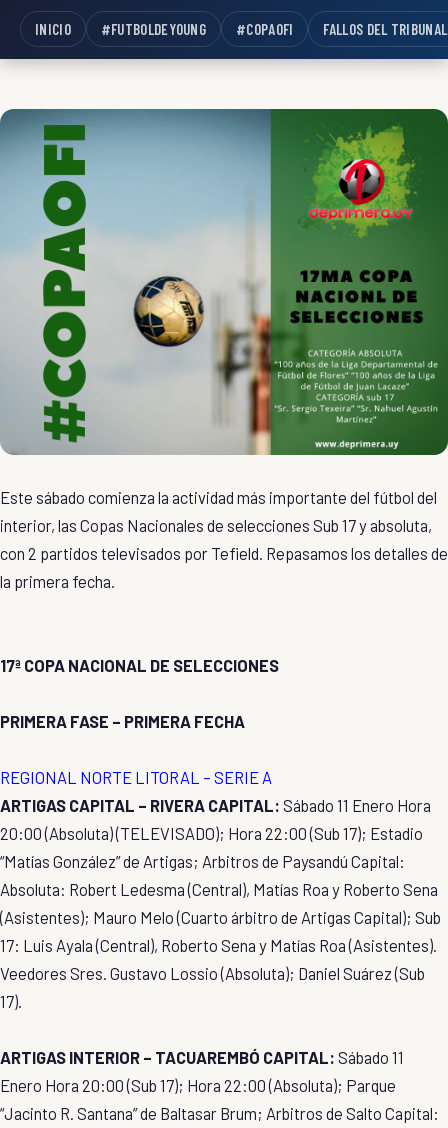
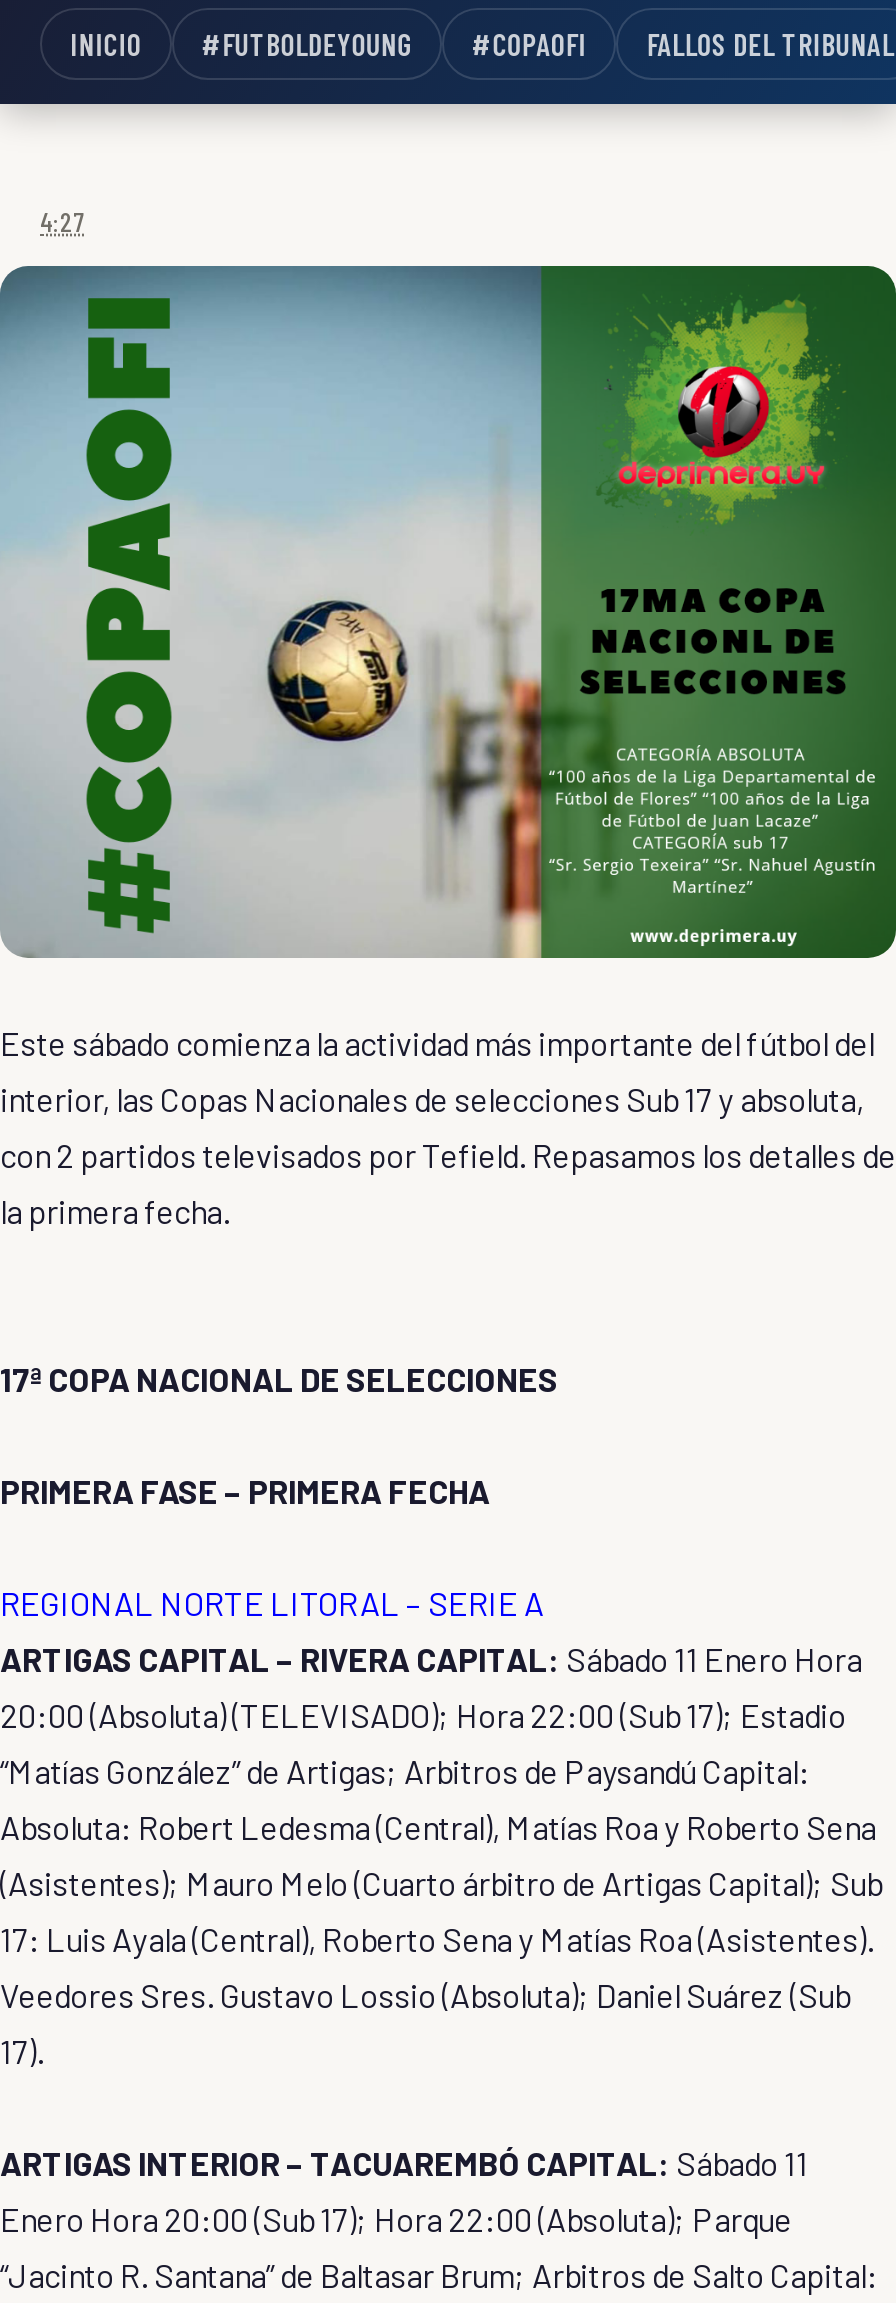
+ 4:27
